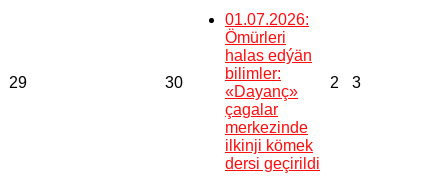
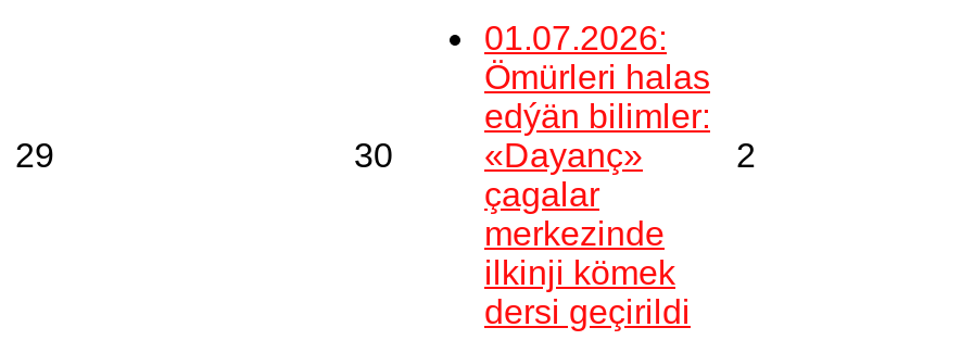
- 3
